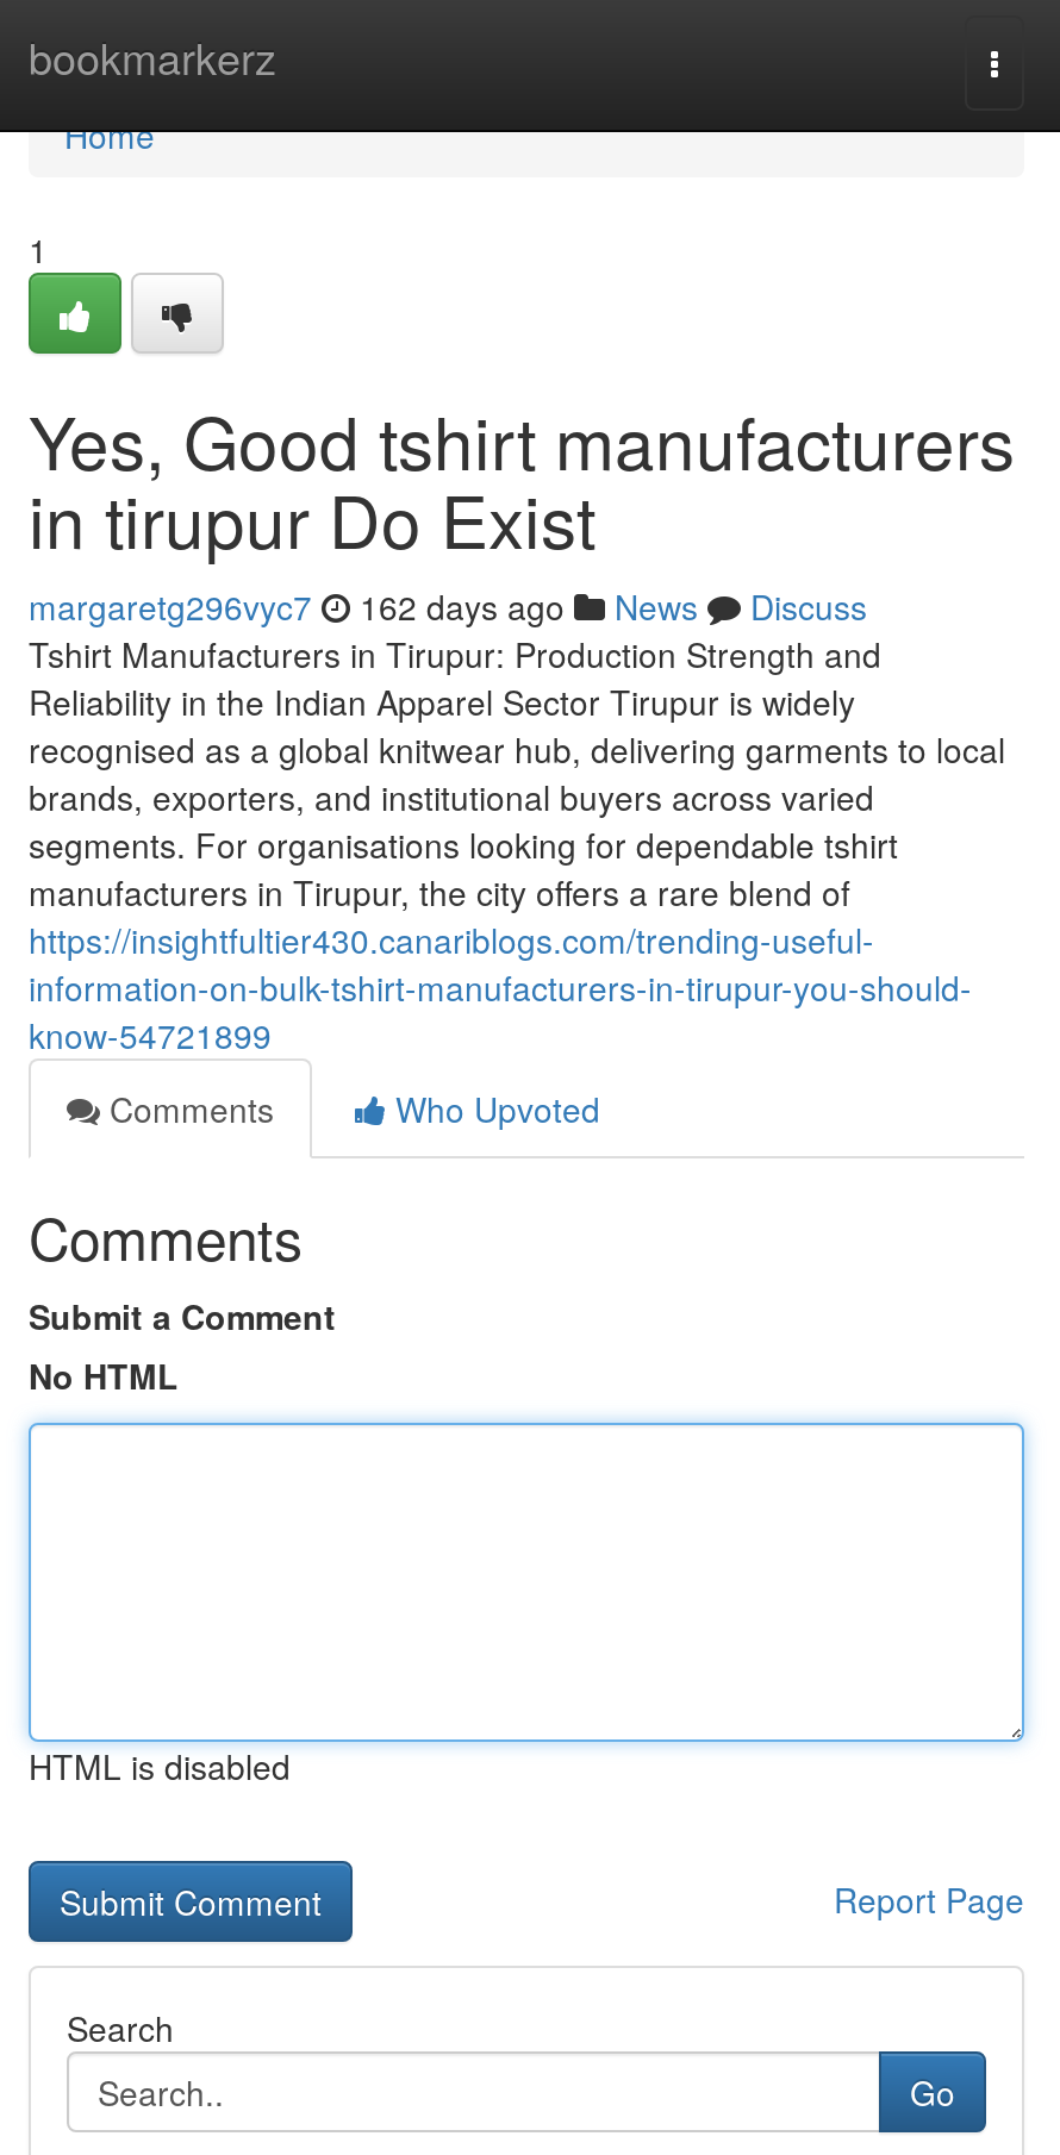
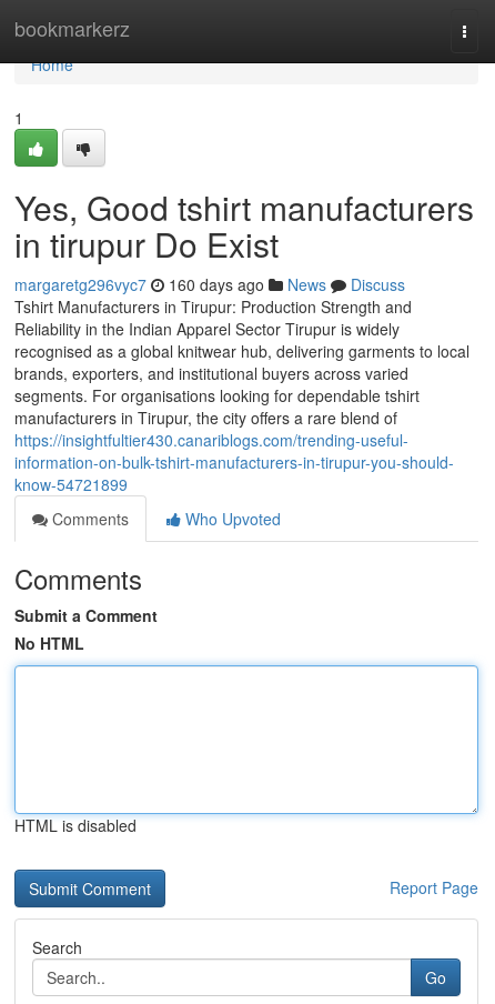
- margaretg296vyc7 162 days ago News Discuss
+ margaretg296vyc7 160 days ago News Discuss
